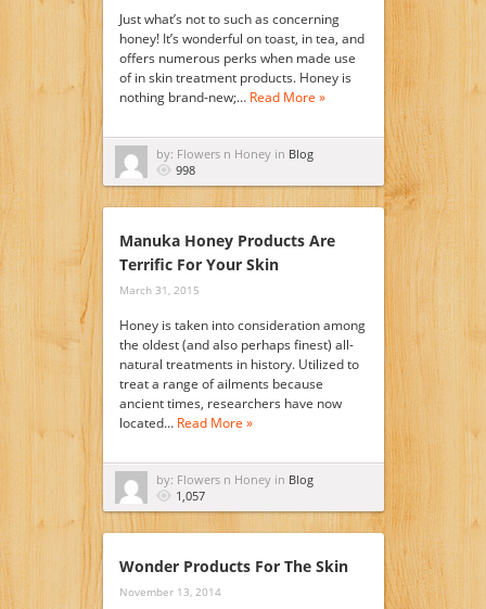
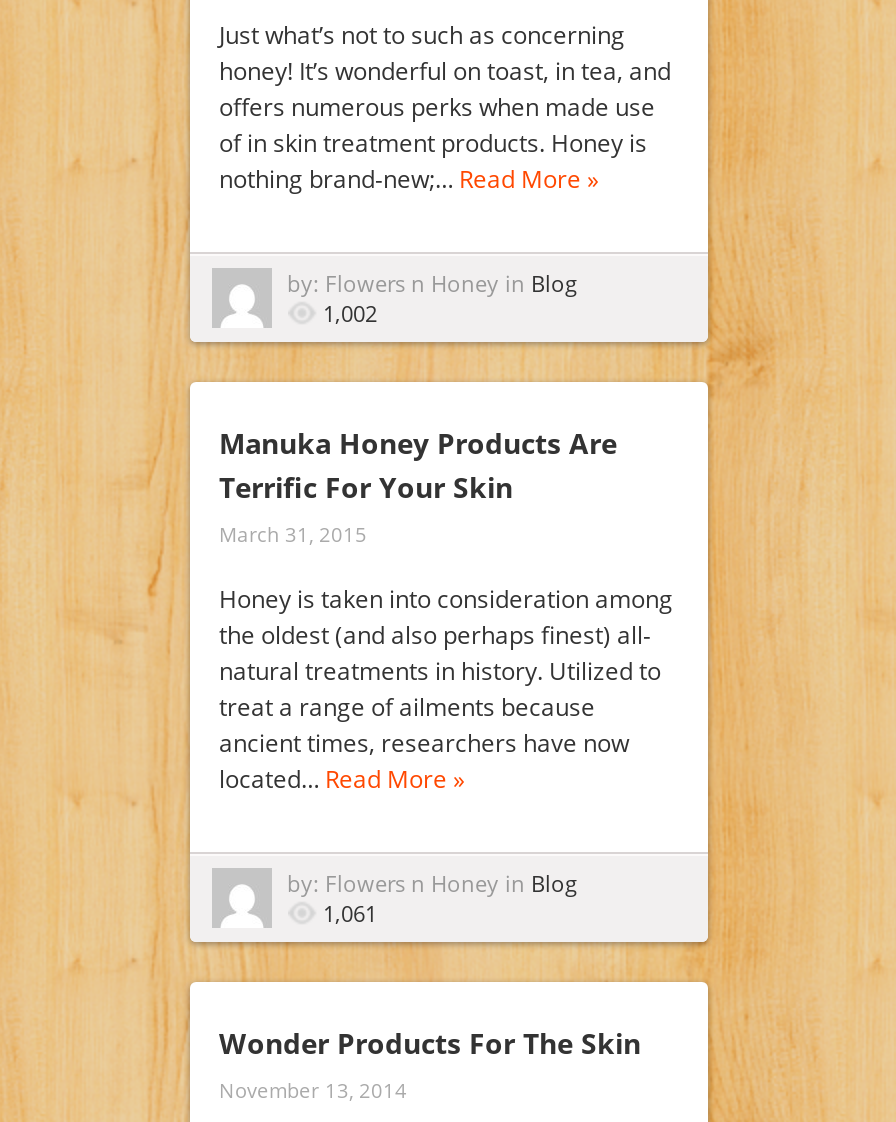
- 998
+ 1,002

- 1,057
+ 1,061
